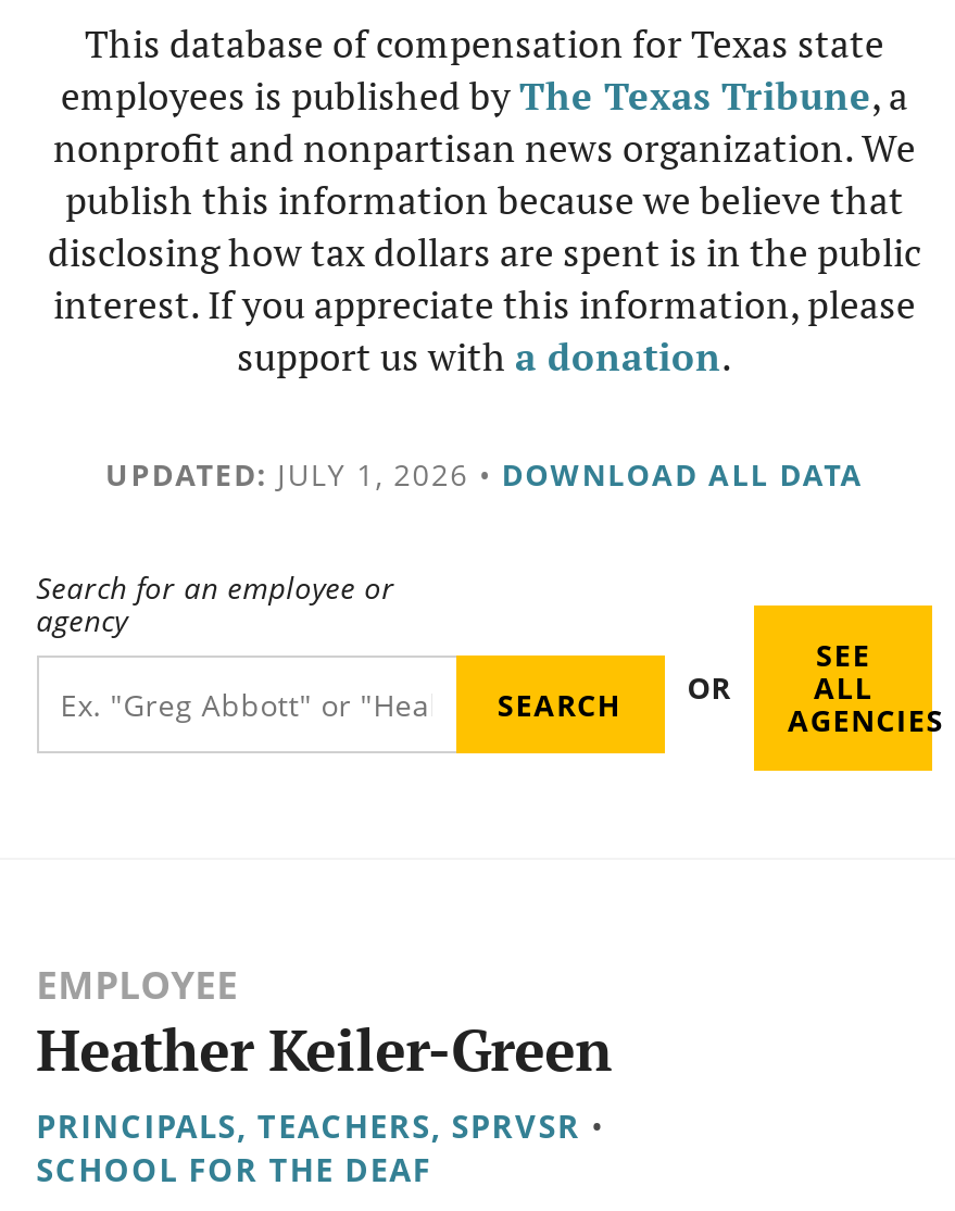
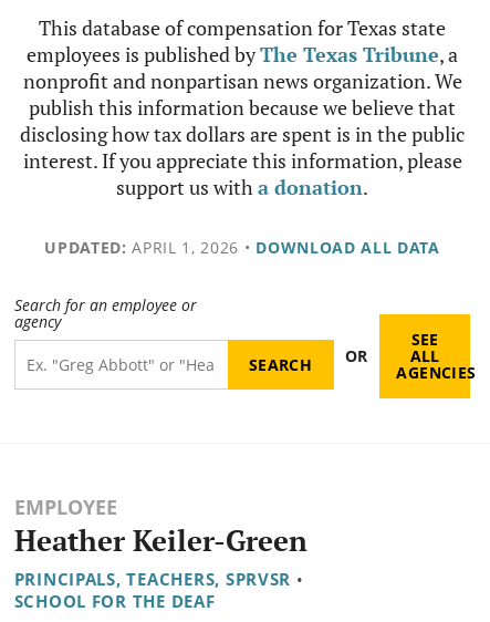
- UPDATED: JULY 1, 2026 • DOWNLOAD ALL DATA
+ UPDATED: APRIL 1, 2026 • DOWNLOAD ALL DATA
